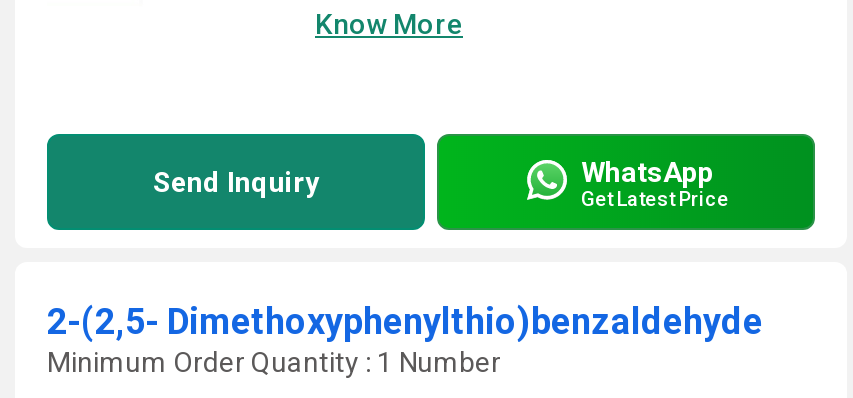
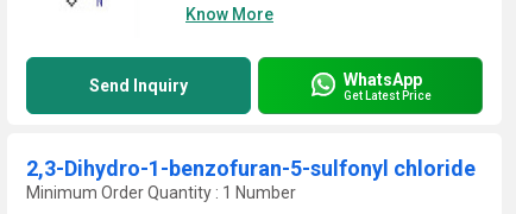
- 2-(2,5- Dimethoxyphenylthio)benzaldehyde
+ 2,3-Dihydro-1-benzofuran-5-sulfonyl chloride
